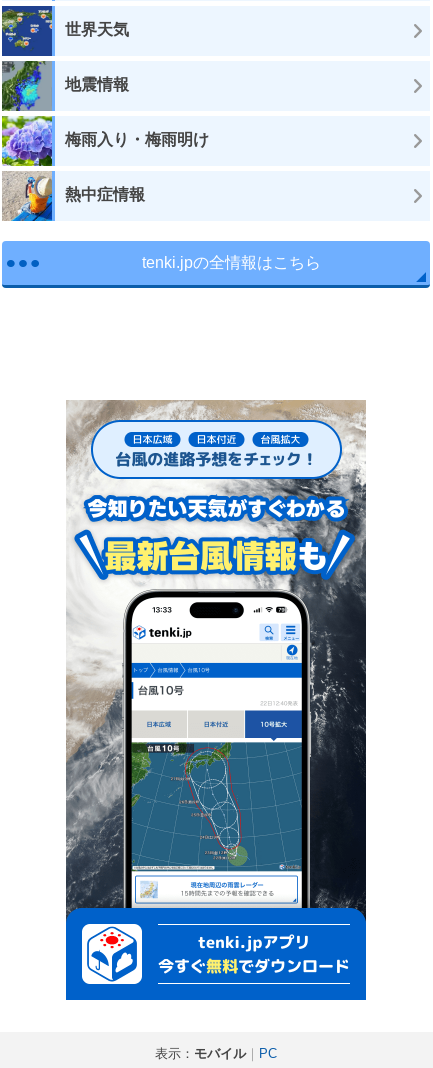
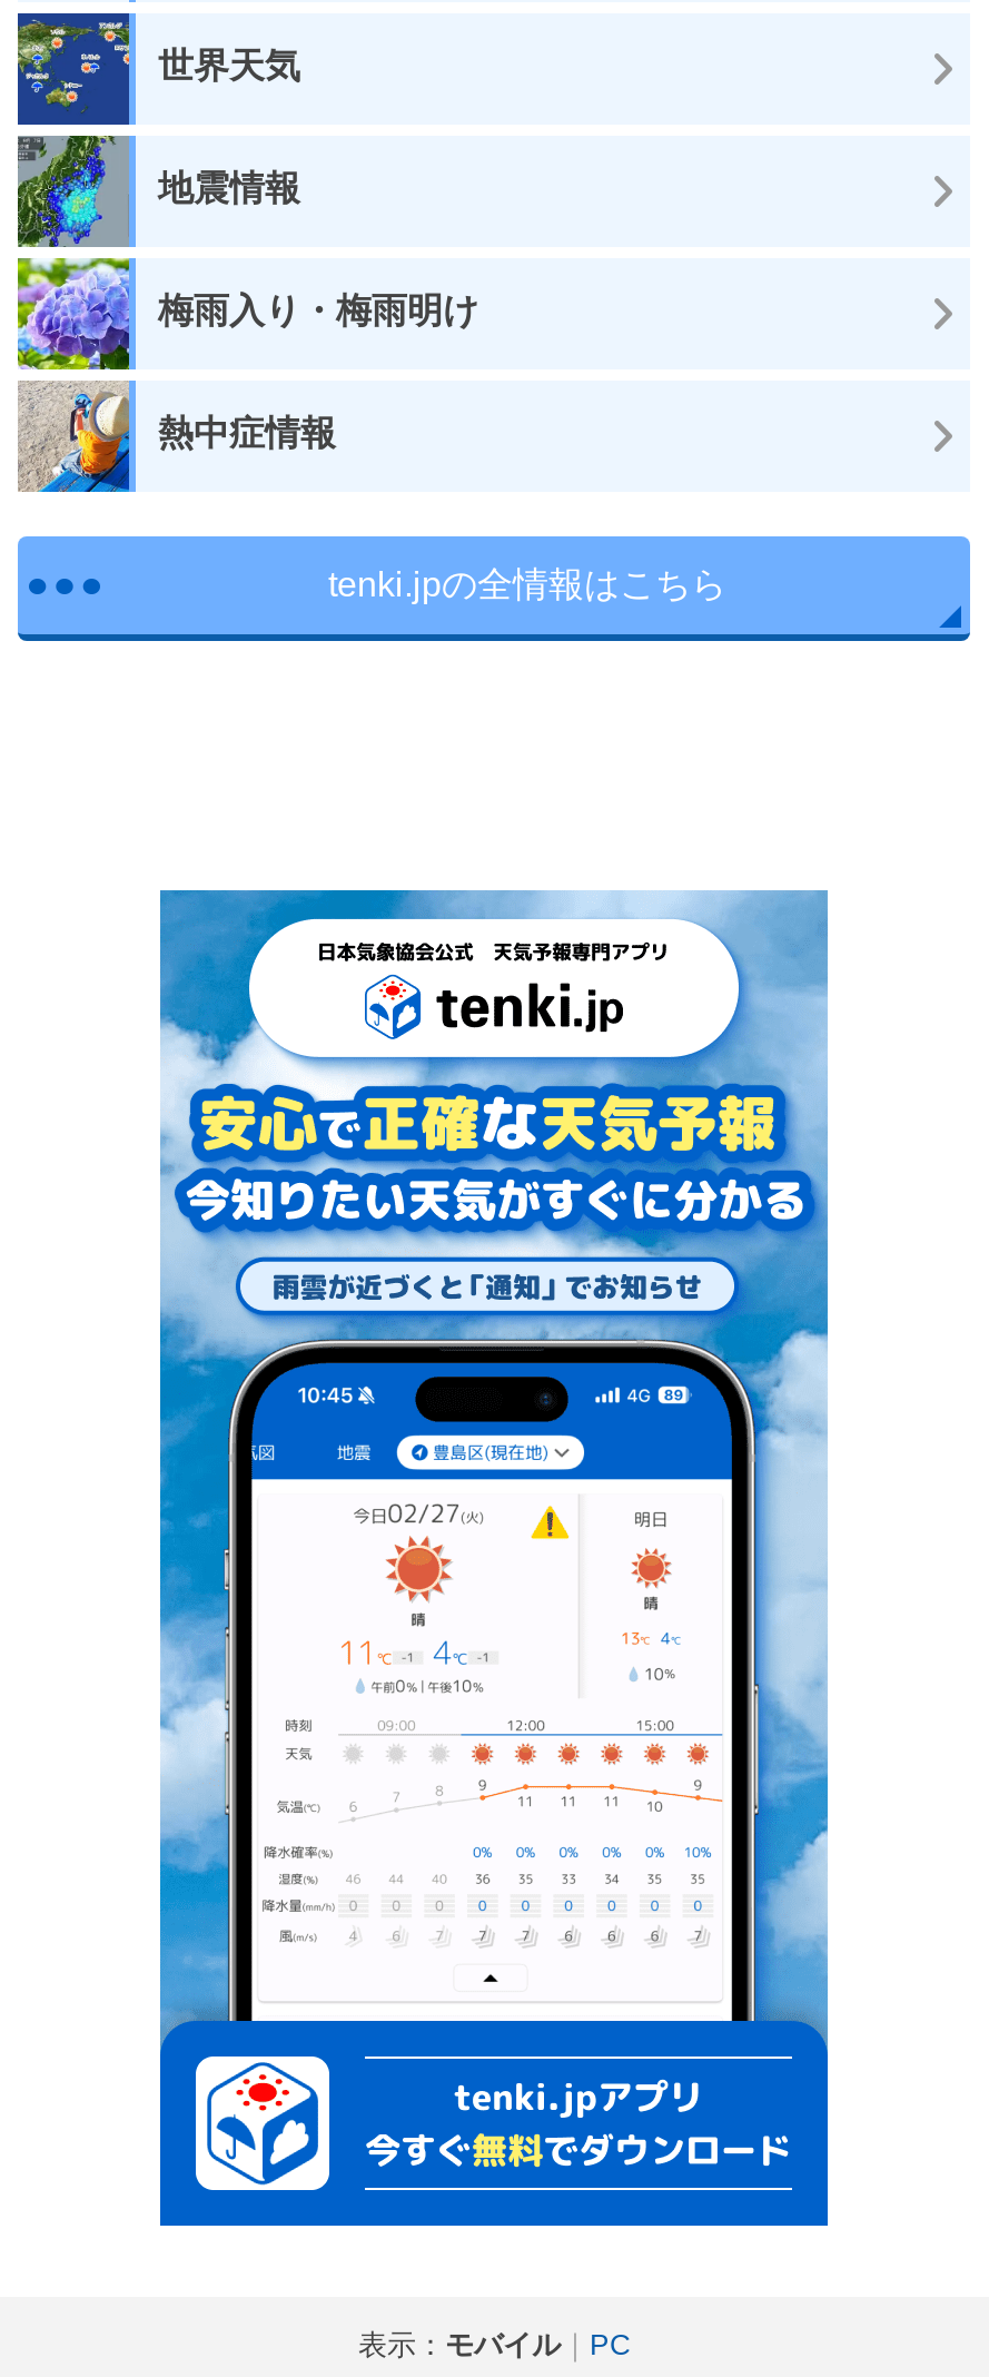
- [image]
+ [image]
